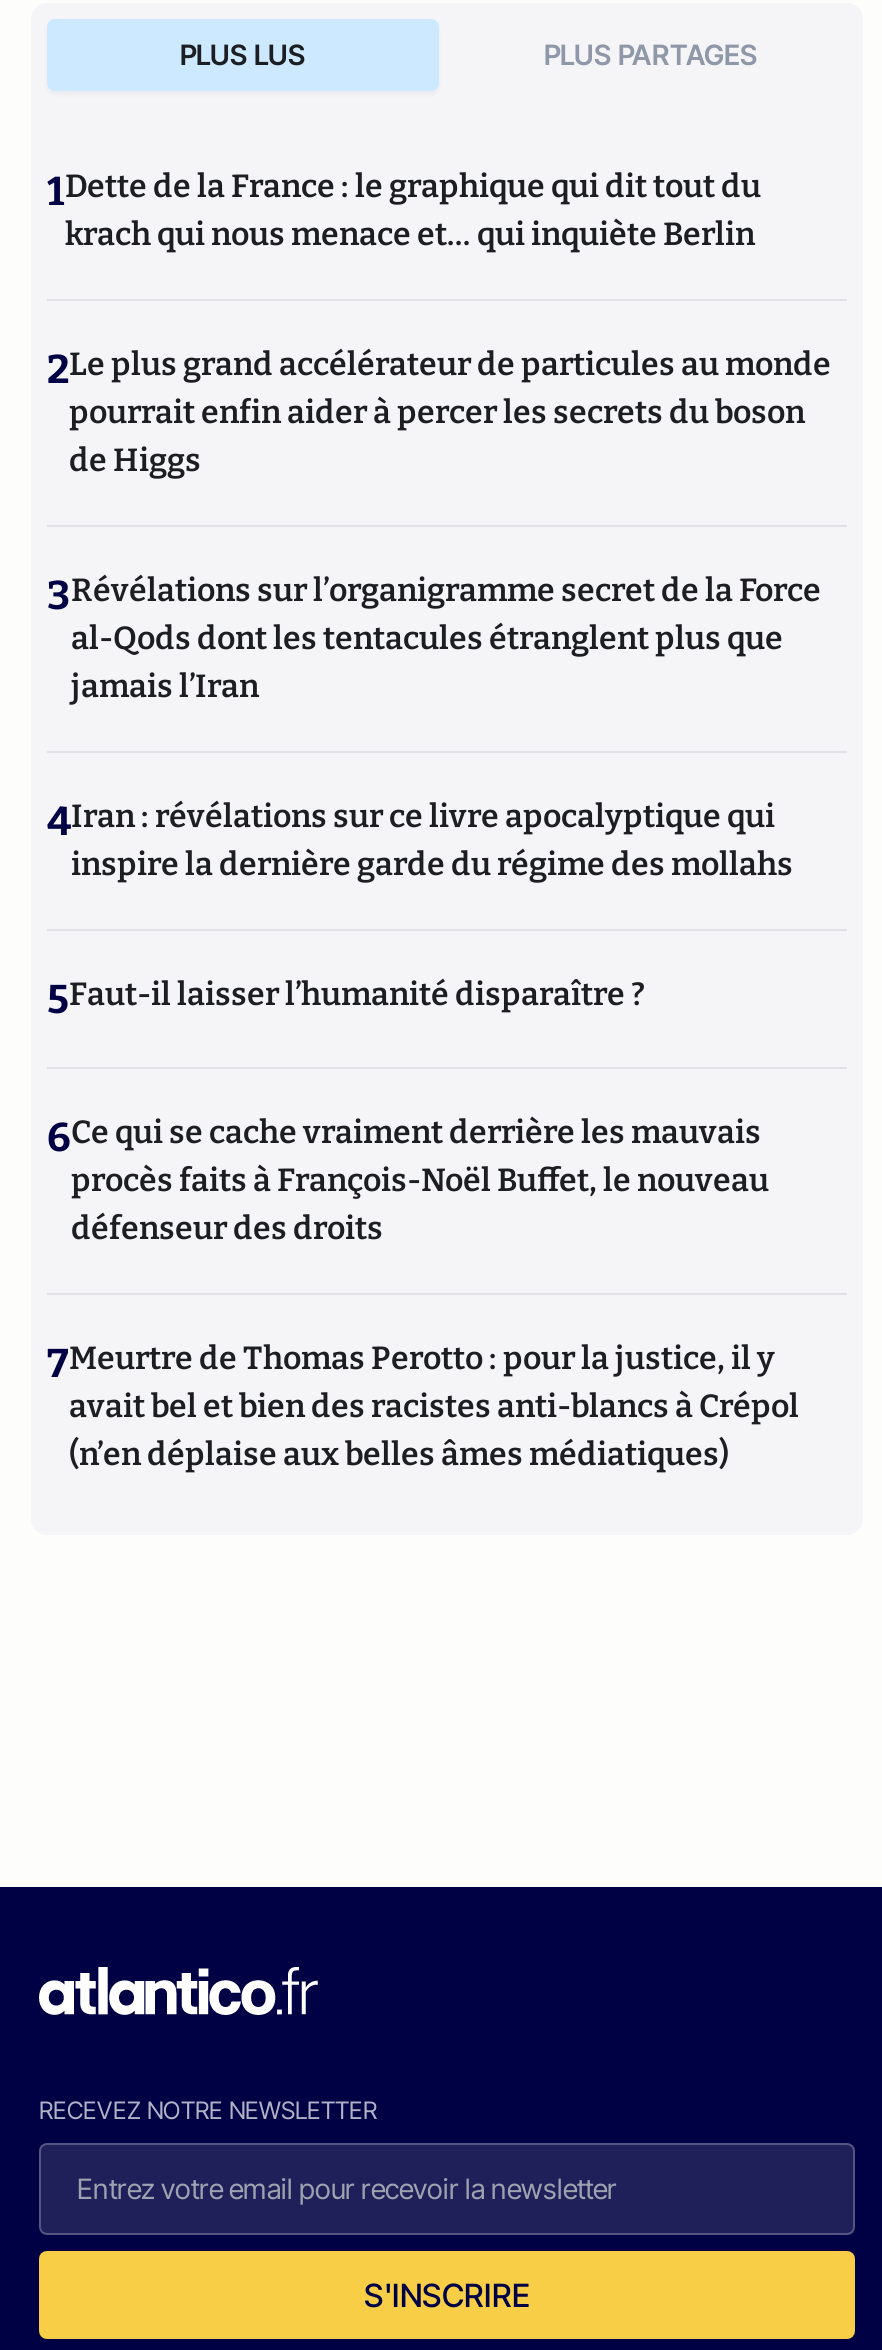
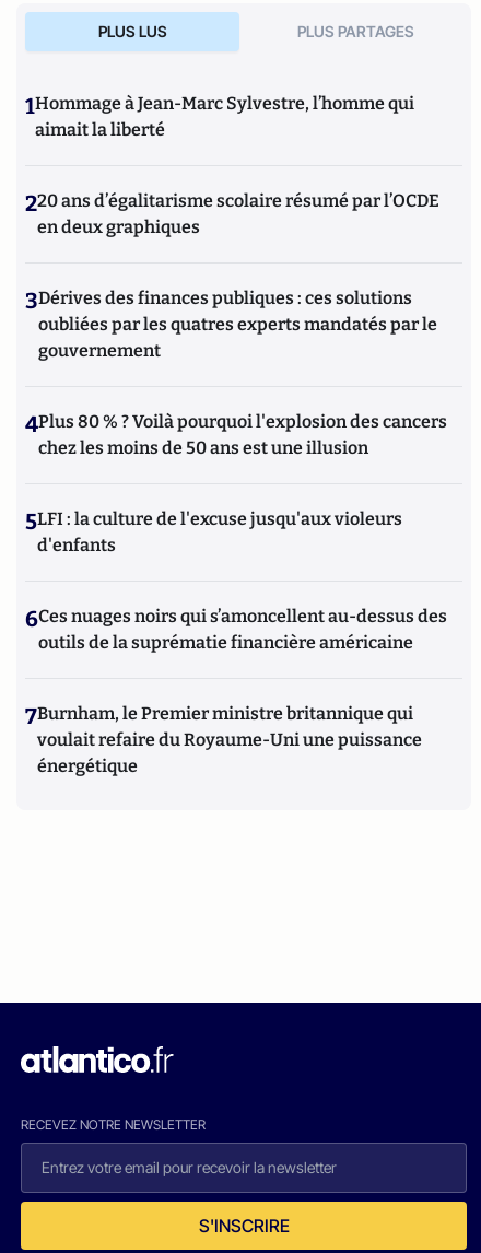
- 1Dette de la France : le graphique qui dit tout du
- krach qui nous menace et… qui inquiète Berlin
+ 1Hommage à Jean-Marc Sylvestre, l’homme qui
+ aimait la liberté

- 2Le plus grand accélérateur de particules au monde
- pourrait enfin aider à percer les secrets du boson
- de Higgs
+ 220 ans d’égalitarisme scolaire résumé par l’OCDE
+ en deux graphiques

- 3Révélations sur l’organigramme secret de la Force
- al-Qods dont les tentacules étranglent plus que
- jamais l’Iran
+ 3Dérives des finances publiques : ces solutions
+ oubliées par les quatres experts mandatés par le
+ gouvernement

- 4Iran : révélations sur ce livre apocalyptique qui
- inspire la dernière garde du régime des mollahs
+ 4Plus 80 % ? Voilà pourquoi l'explosion des cancers
+ chez les moins de 50 ans est une illusion

- 5Faut-il laisser l’humanité disparaître ?
+ 5LFI : la culture de l'excuse jusqu'aux violeurs
+ d'enfants

- 6Ce qui se cache vraiment derrière les mauvais
- procès faits à François-Noël Buffet, le nouveau
- défenseur des droits
+ 6Ces nuages noirs qui s’amoncellent au-dessus des
+ outils de la suprématie financière américaine

- 7Meurtre de Thomas Perotto : pour la justice, il y
- avait bel et bien des racistes anti-blancs à Crépol
- (n’en déplaise aux belles âmes médiatiques)
+ 7Burnham, le Premier ministre britannique qui
+ voulait refaire du Royaume-Uni une puissance
+ énergétique
